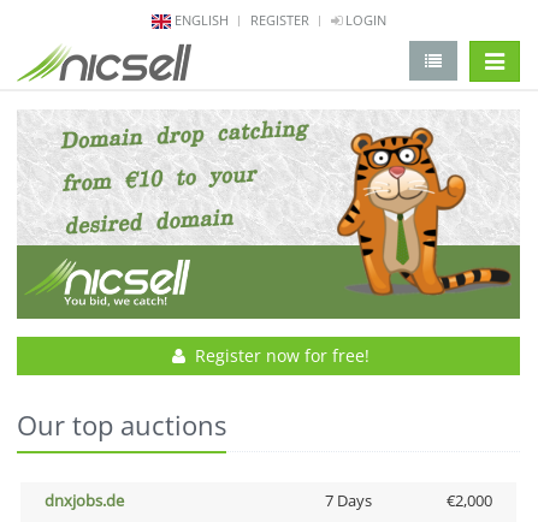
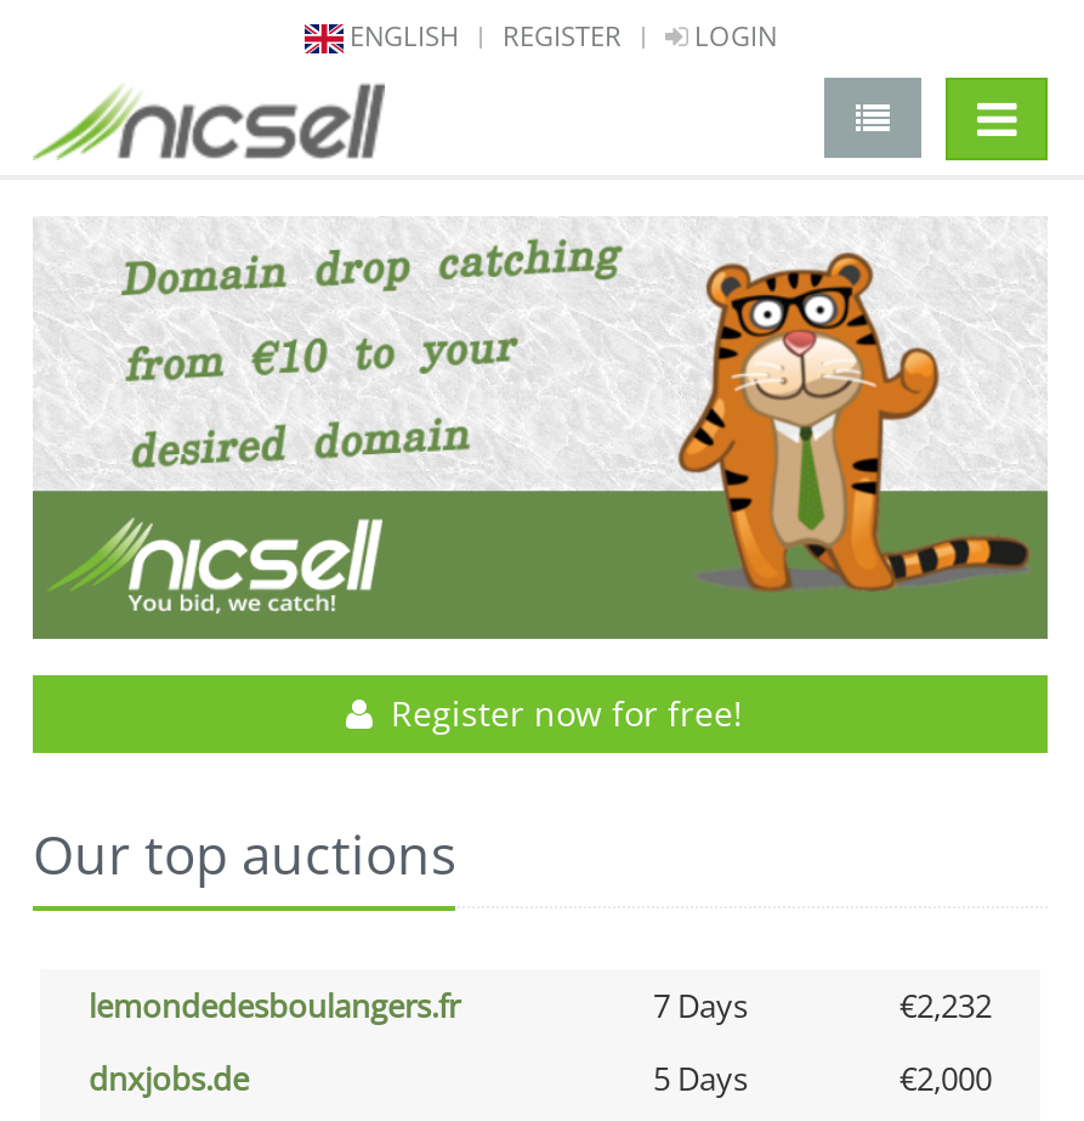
+ lemondedesboulangers.fr
+ 7 Days
+ €2,232

- 7 Days
+ 5 Days
